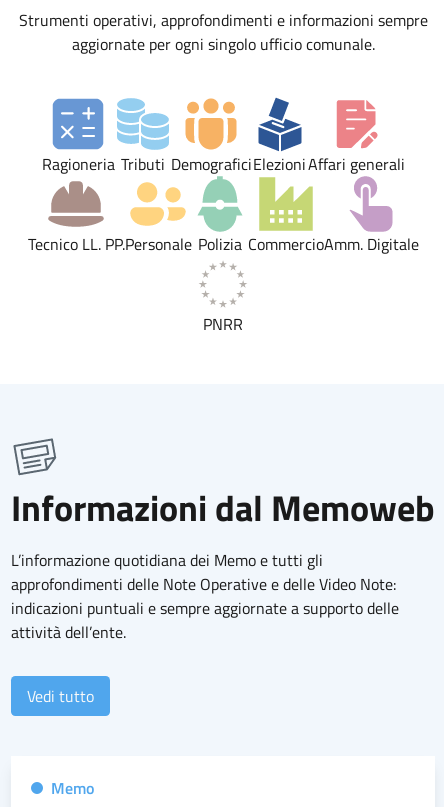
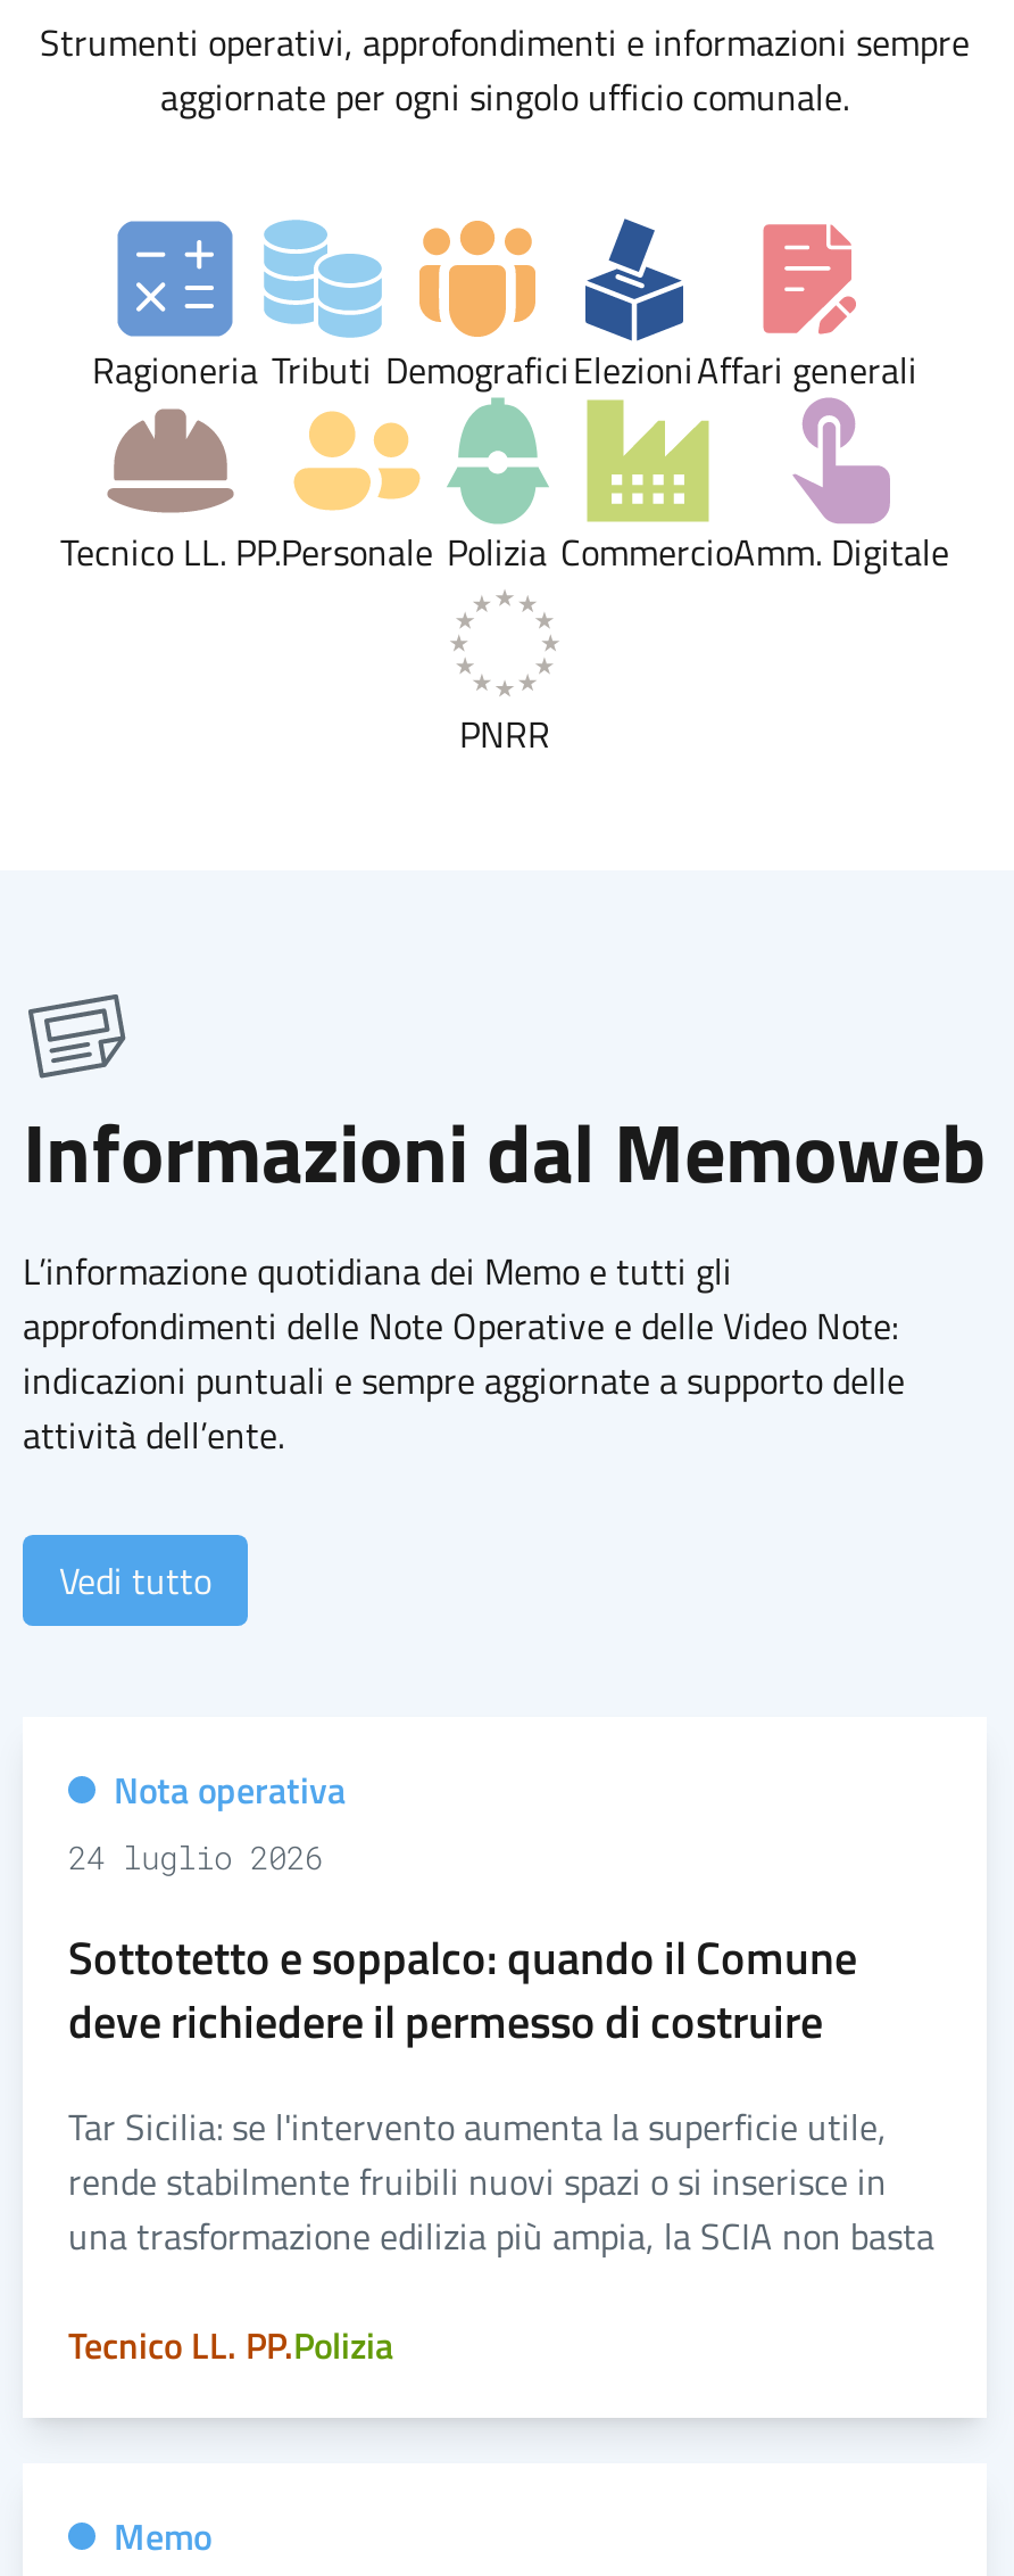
+ Nota operativa
+ 24 luglio 2026
+ Sottotetto e soppalco: quando il Comune
+ deve richiedere il permesso di costruire
+ Tar Sicilia: se l'intervento aumenta la superficie utile,
+ rende stabilmente fruibili nuovi spazi o si inserisce in
+ una trasformazione edilizia più ampia, la SCIA non basta
+ Tecnico LL. PP.Polizia
